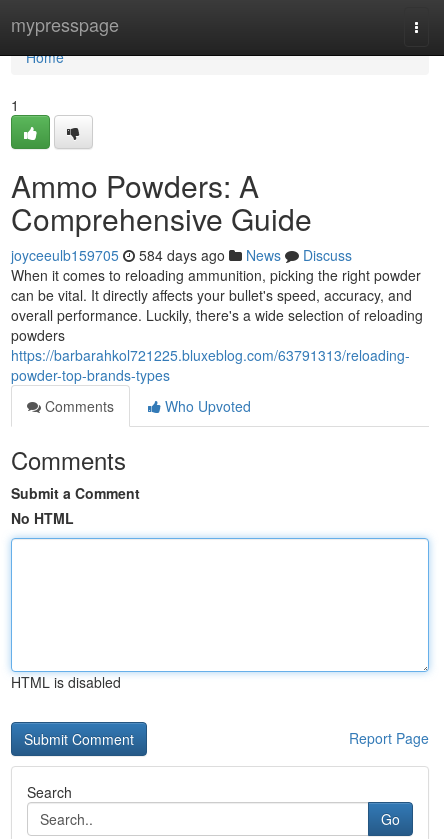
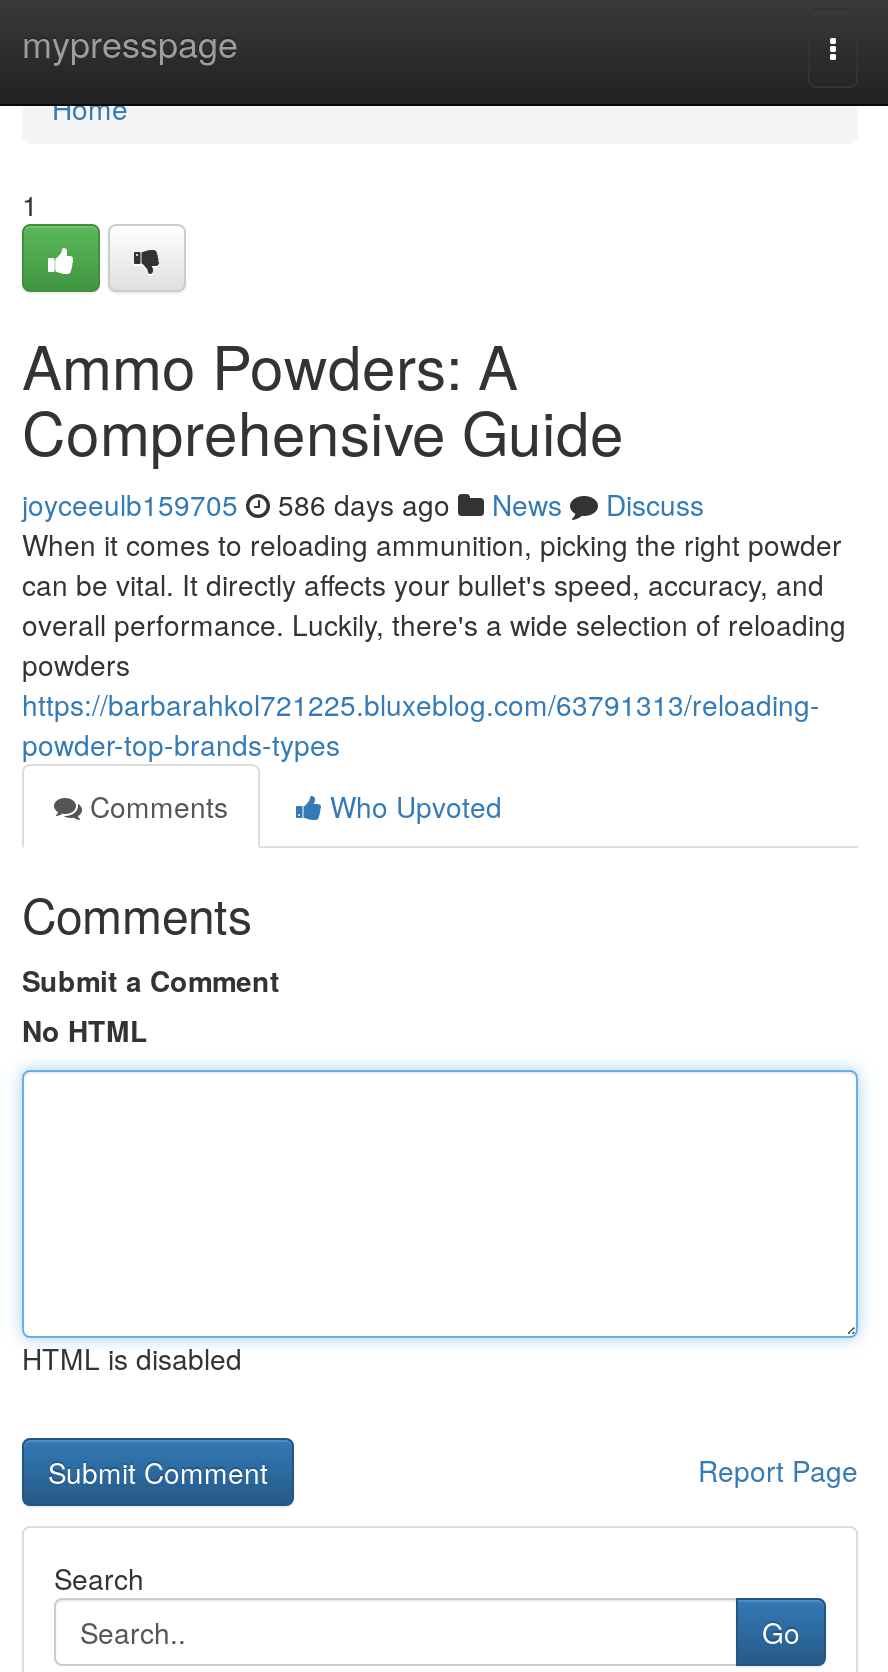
- joyceeulb159705 584 days ago News Discuss
+ joyceeulb159705 586 days ago News Discuss
